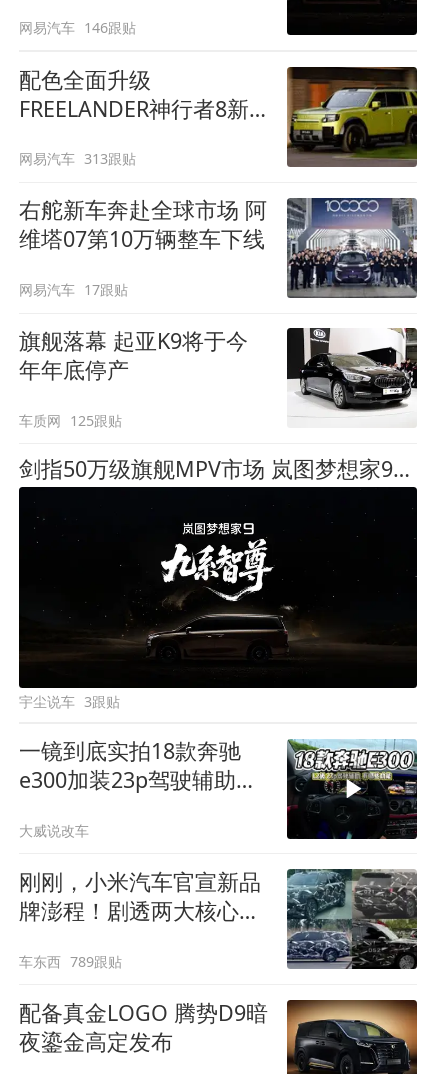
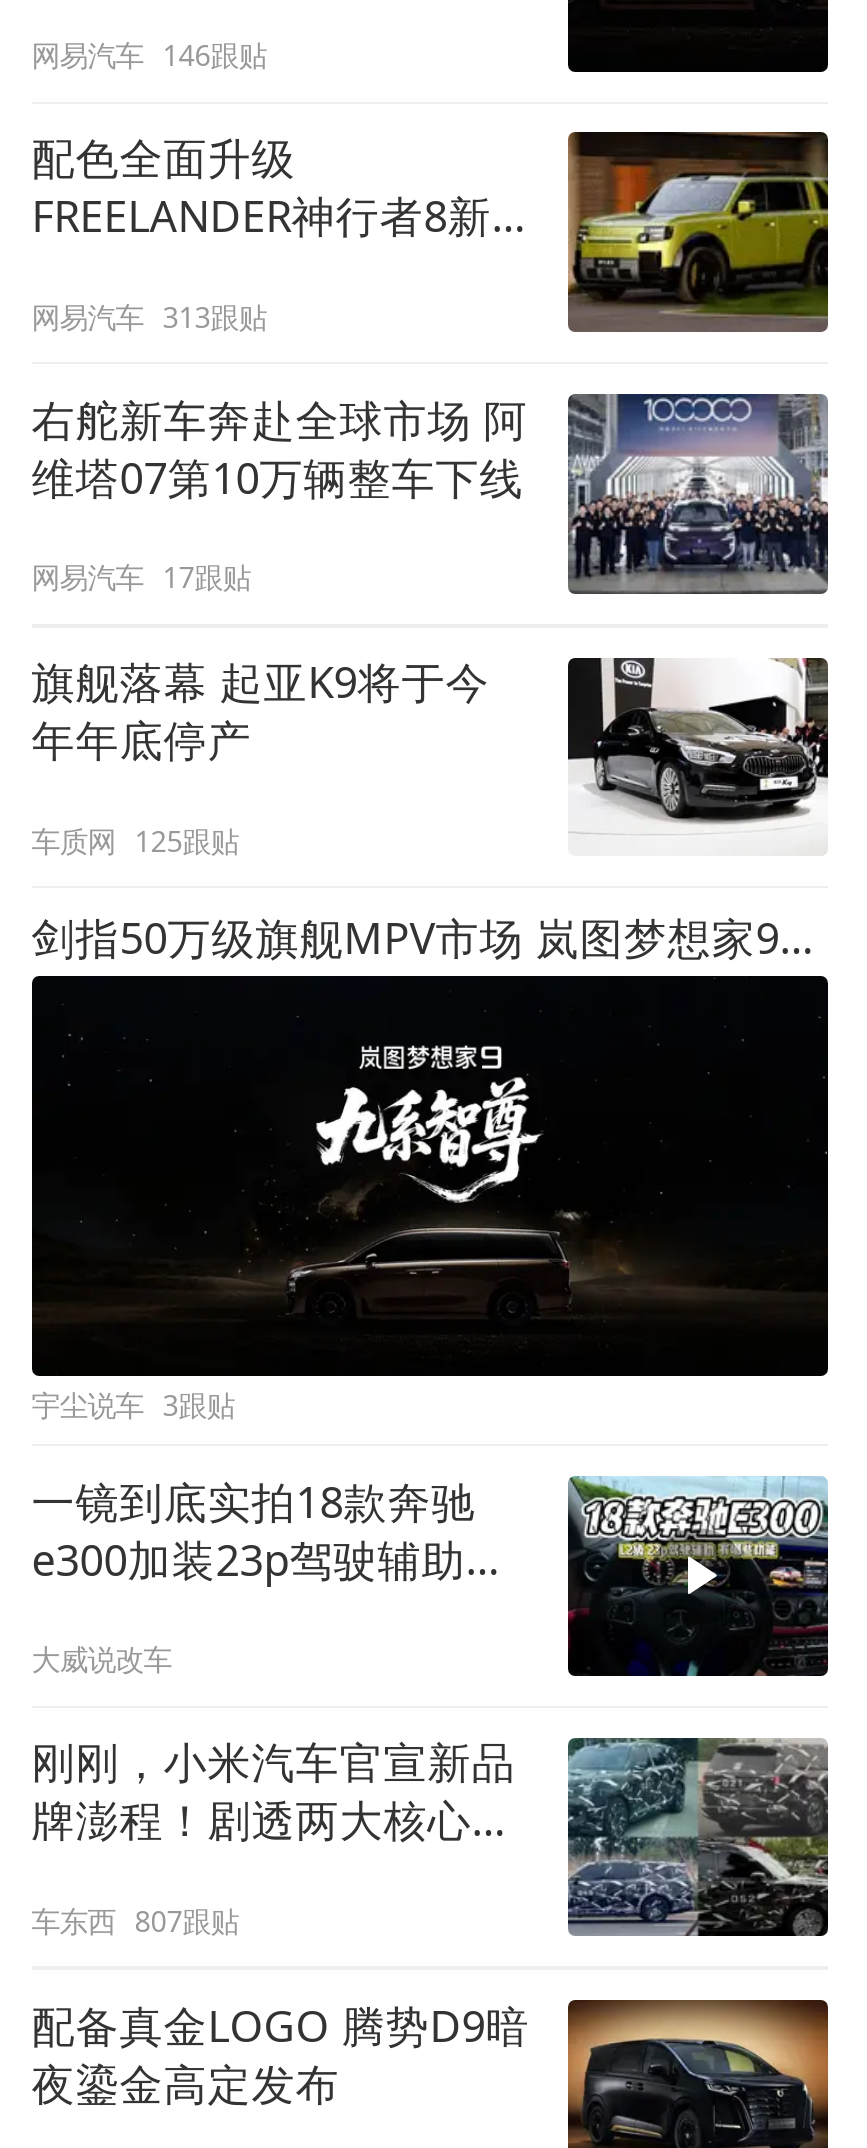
- 车东西 789跟贴
+ 车东西 807跟贴
